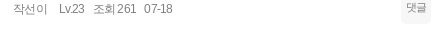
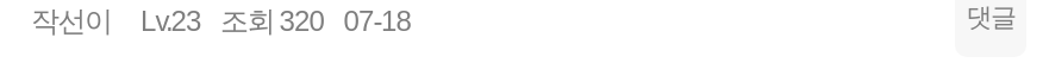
- 작선이 Lv.23 조회 261 07-18
+ 작선이 Lv.23 조회 320 07-18
